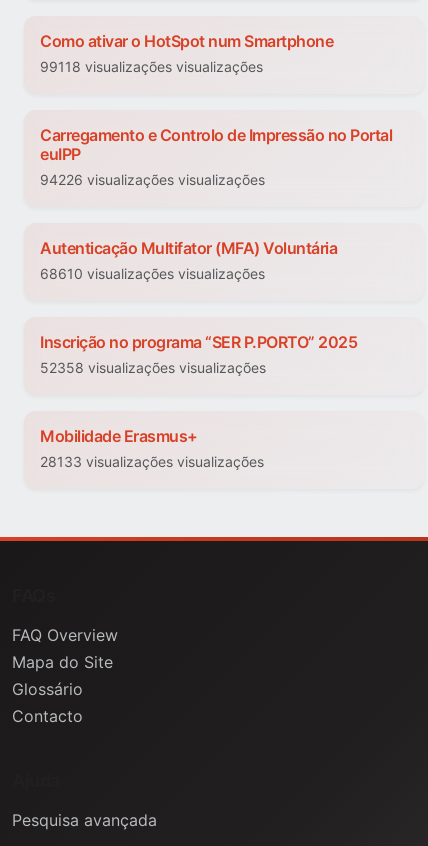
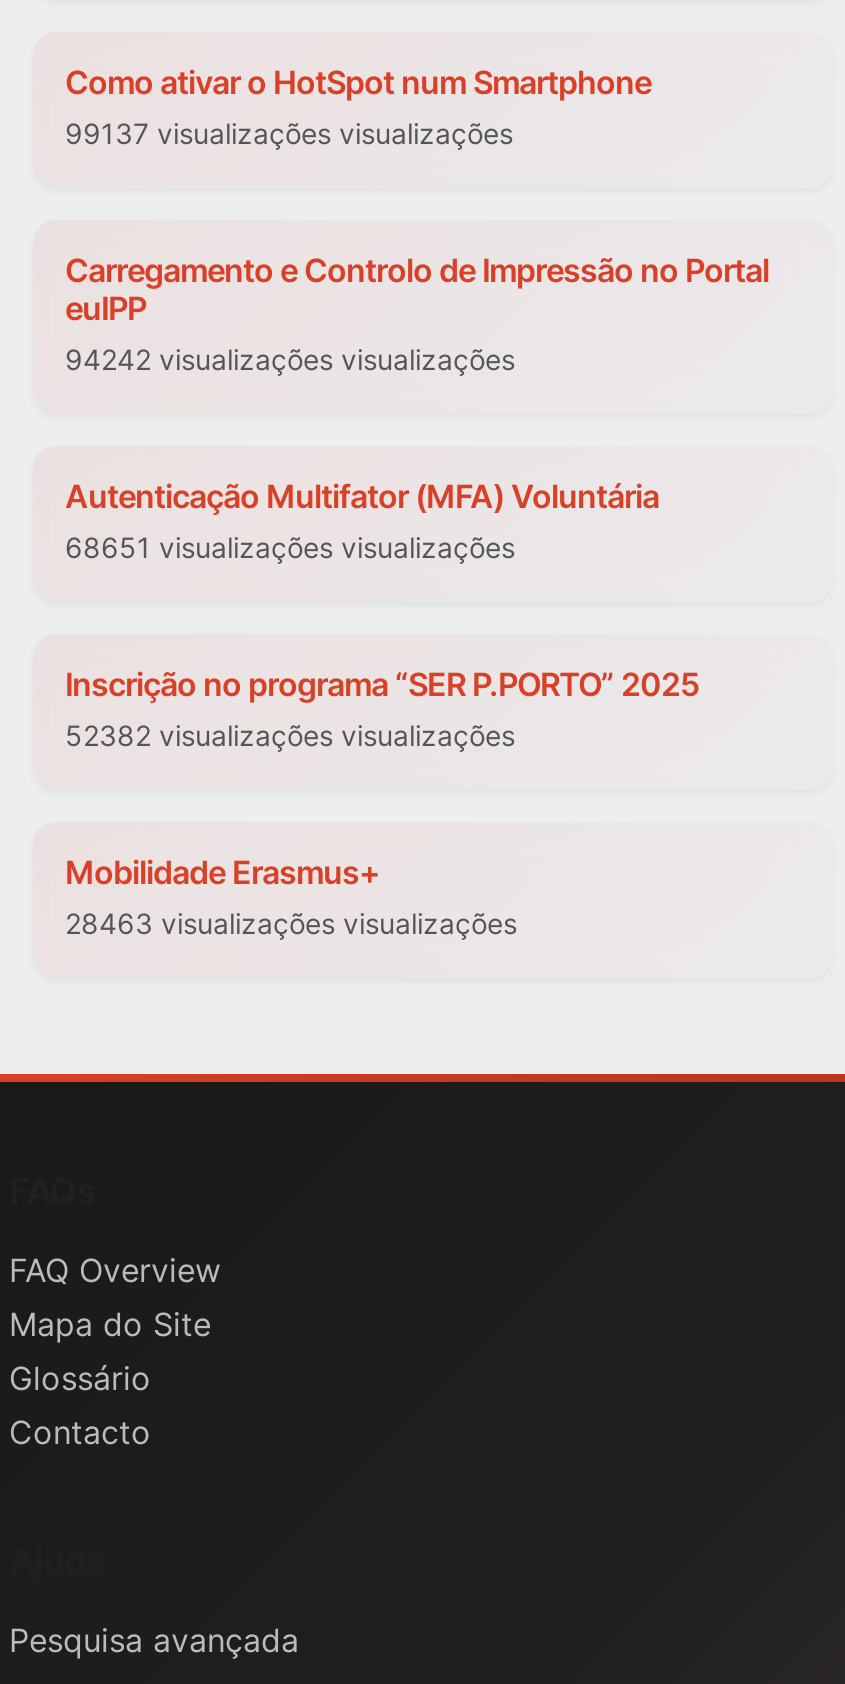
- 99118 visualizações visualizações
+ 99137 visualizações visualizações

- 94226 visualizações visualizações
+ 94242 visualizações visualizações

- 68610 visualizações visualizações
+ 68651 visualizações visualizações

- 52358 visualizações visualizações
+ 52382 visualizações visualizações

- 28133 visualizações visualizações
+ 28463 visualizações visualizações
